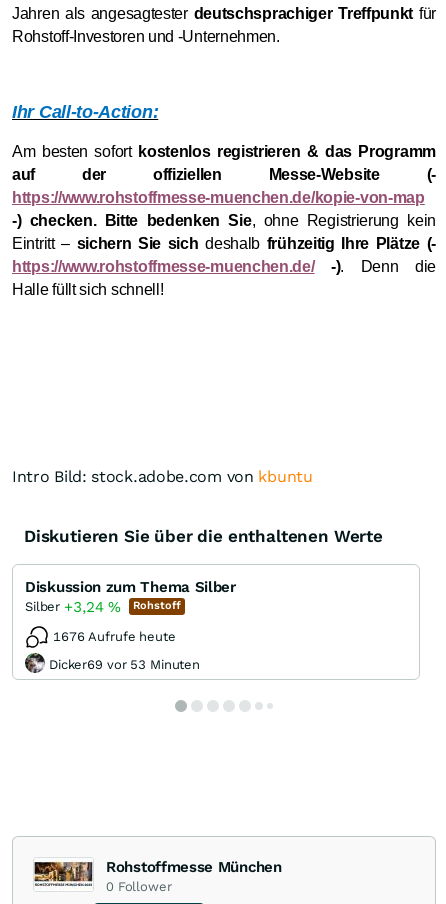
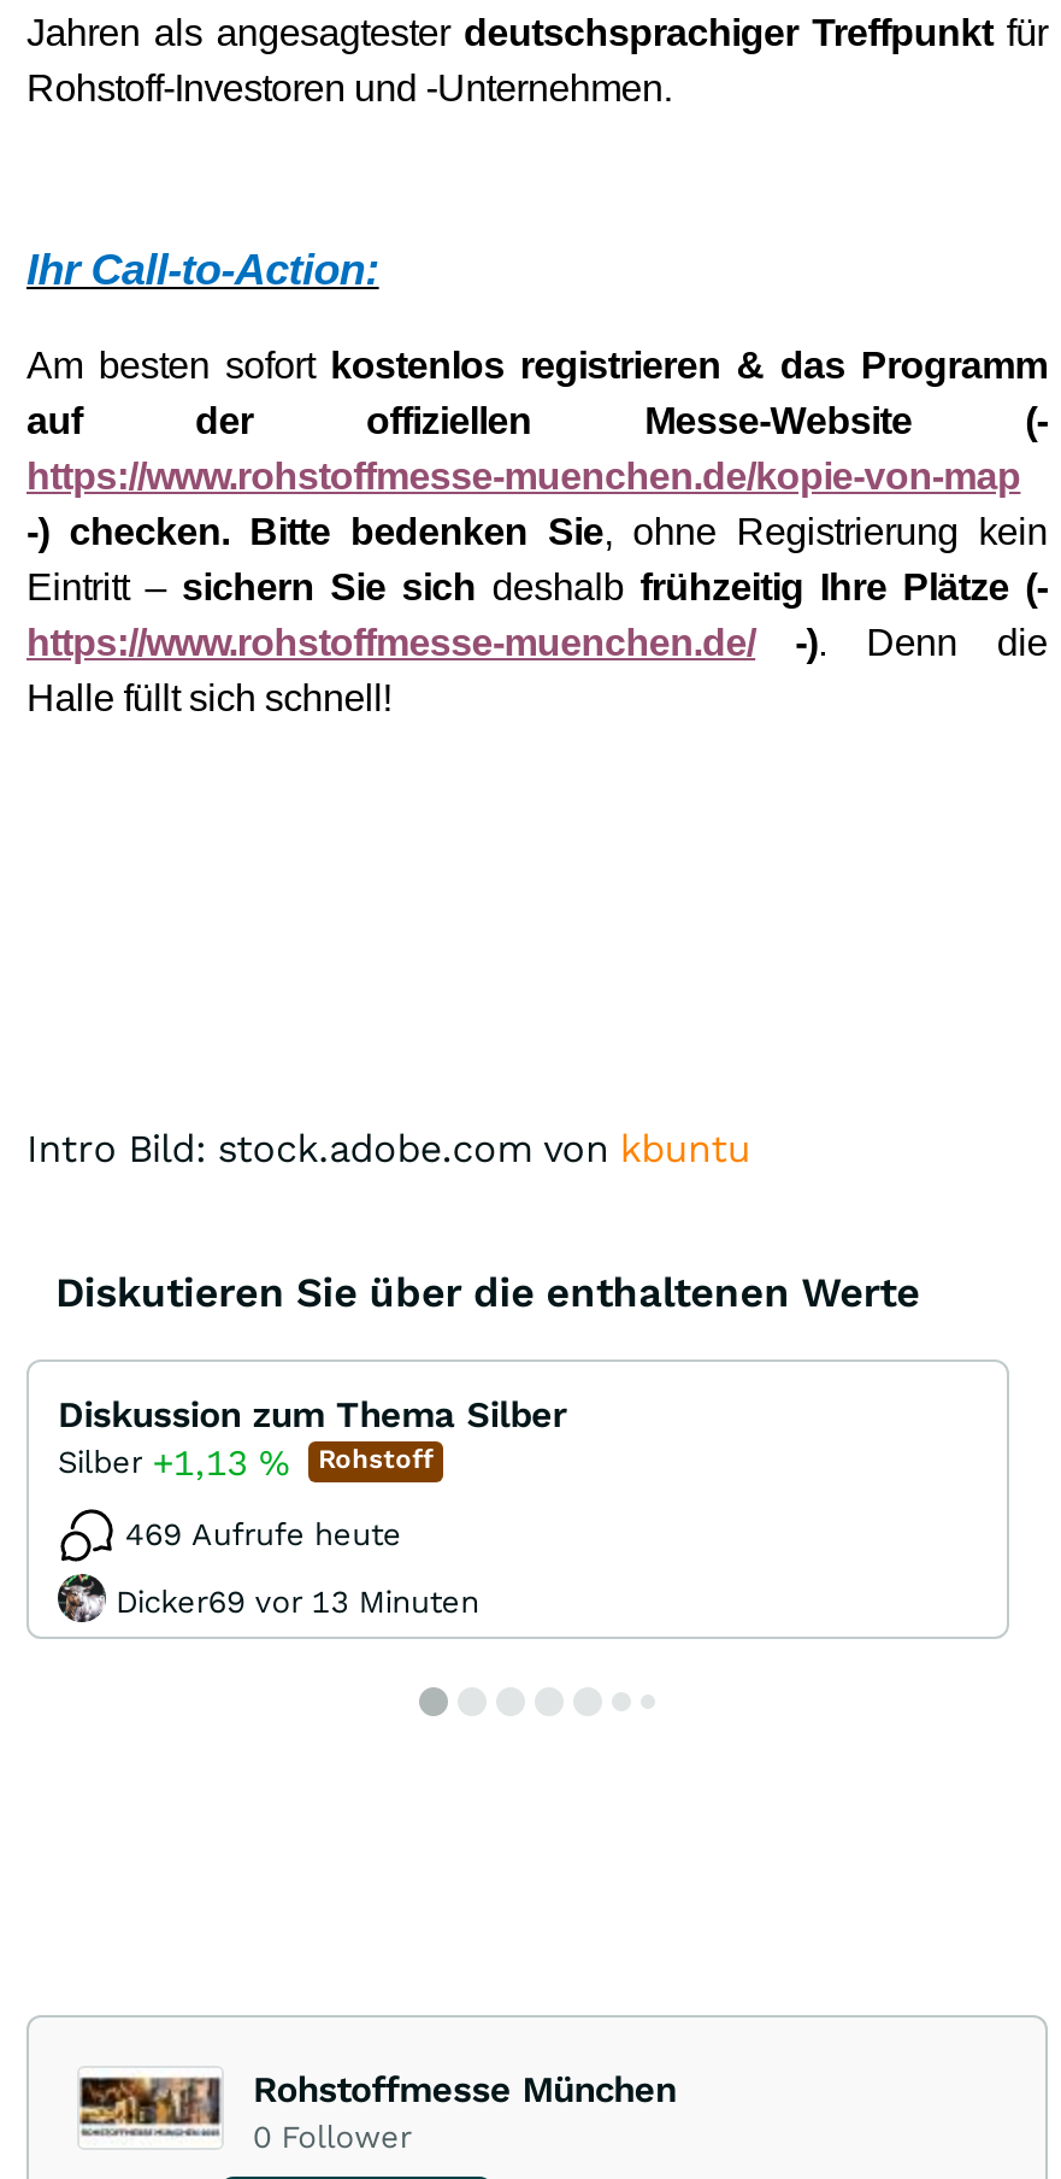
- Silber +3,24% Rohstoff
+ Silber +1,13% Rohstoff

- 1676 Aufrufe heute
+ 469 Aufrufe heute

- Dicker69 vor 53 Minuten
+ Dicker69 vor 13 Minuten
